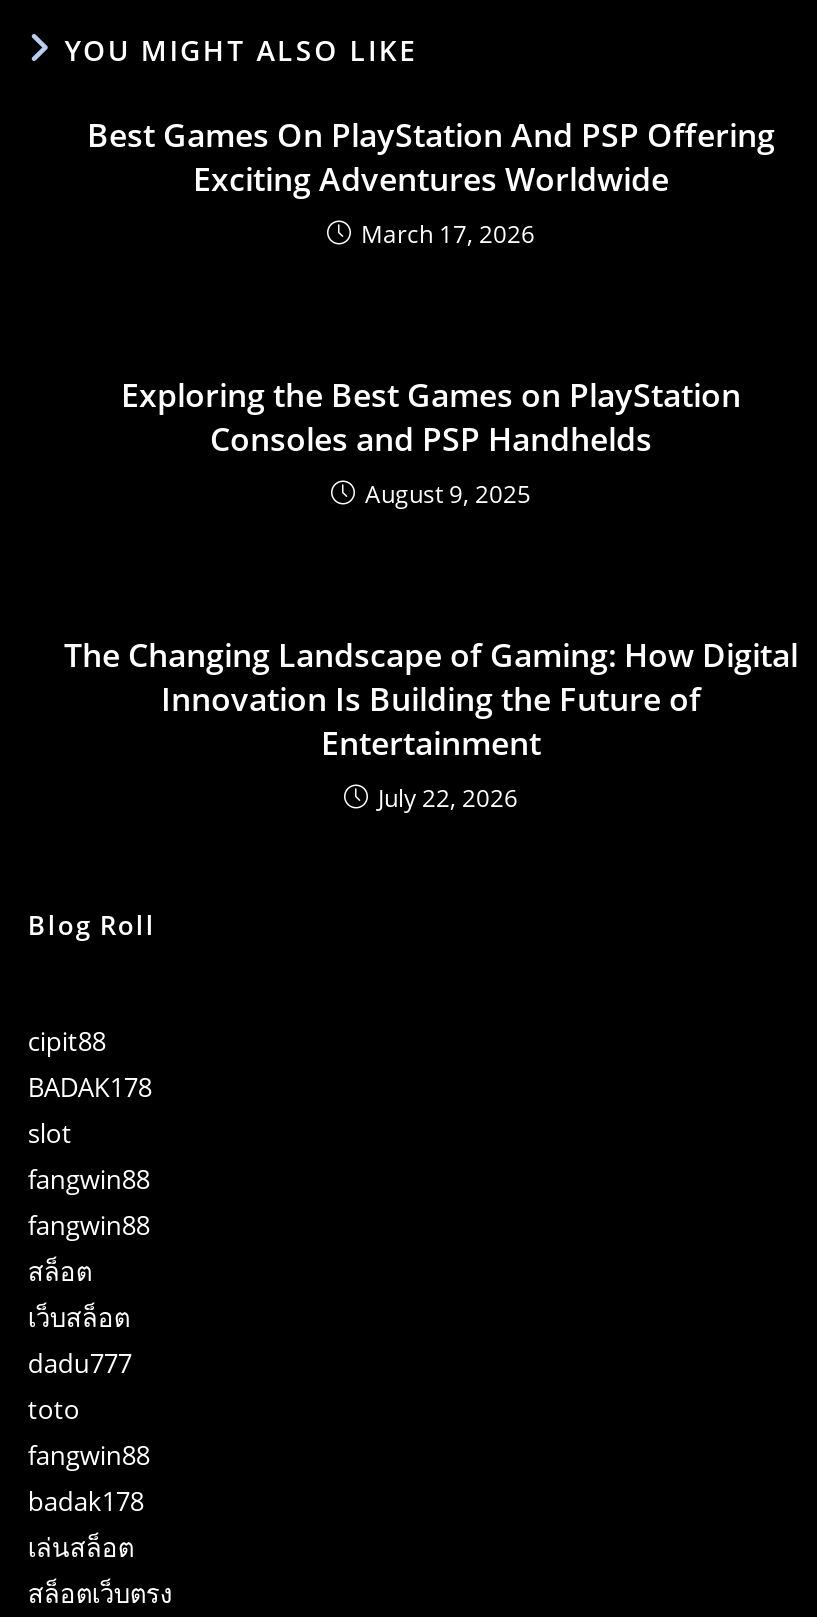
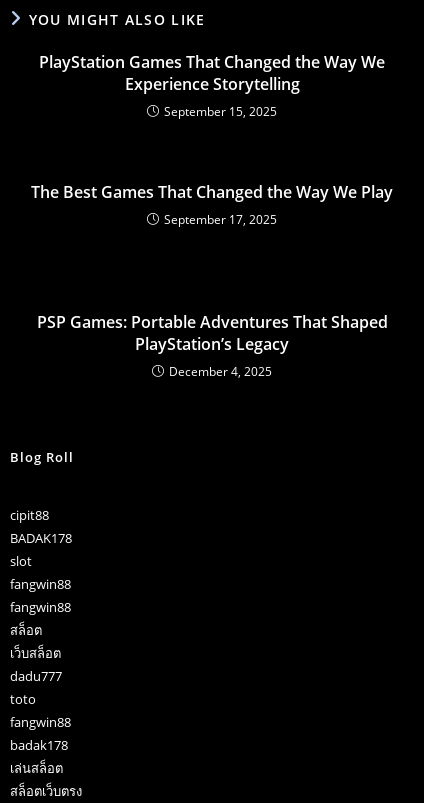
- Best Games On PlayStation And PSP Offering
- Exciting Adventures Worldwide
- March 17, 2026
+ PlayStation Games That Changed the Way We
+ Experience Storytelling
+ September 15, 2025

- Exploring the Best Games on PlayStation
- Consoles and PSP Handhelds
- August 9, 2025
+ The Best Games That Changed the Way We Play
+ September 17, 2025

- The Changing Landscape of Gaming: How Digital
- Innovation Is Building the Future of
- Entertainment
- July 22, 2026
+ PSP Games: Portable Adventures That Shaped
+ PlayStation’s Legacy
+ December 4, 2025
